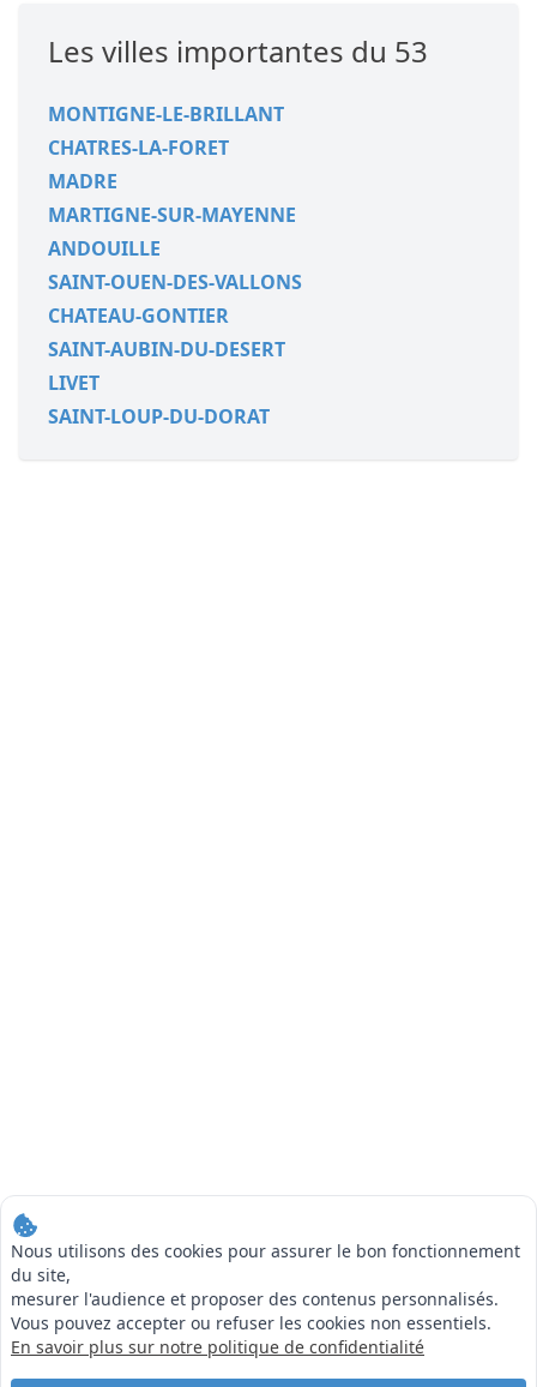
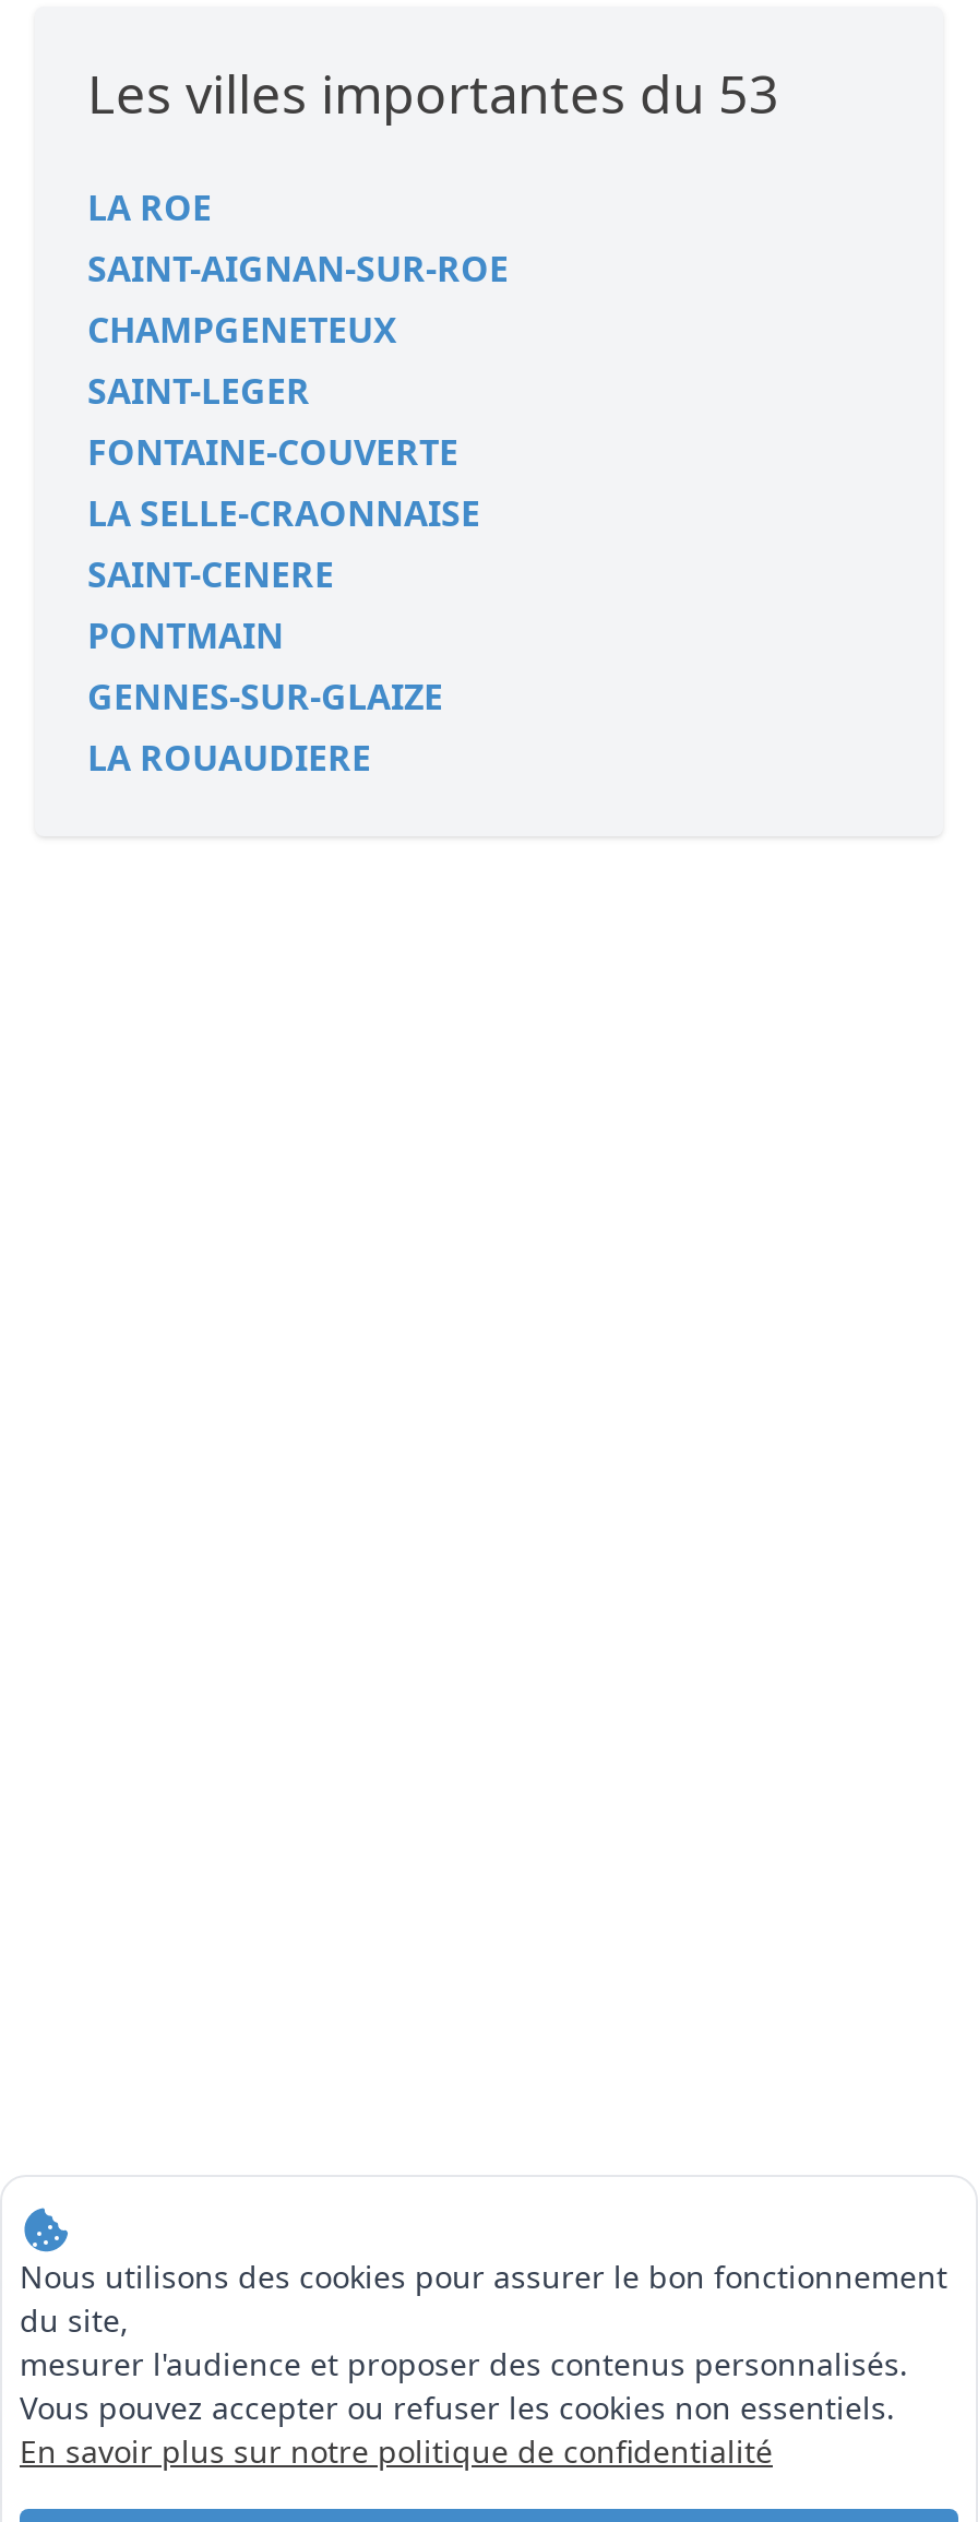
- MONTIGNE-LE-BRILLANT
- CHATRES-LA-FORET
- MADRE
- MARTIGNE-SUR-MAYENNE
- ANDOUILLE
- SAINT-OUEN-DES-VALLONS
- CHATEAU-GONTIER
- SAINT-AUBIN-DU-DESERT
- LIVET
- SAINT-LOUP-DU-DORAT
+ LA ROE
+ SAINT-AIGNAN-SUR-ROE
+ CHAMPGENETEUX
+ SAINT-LEGER
+ FONTAINE-COUVERTE
+ LA SELLE-CRAONNAISE
+ SAINT-CENERE
+ PONTMAIN
+ GENNES-SUR-GLAIZE
+ LA ROUAUDIERE
